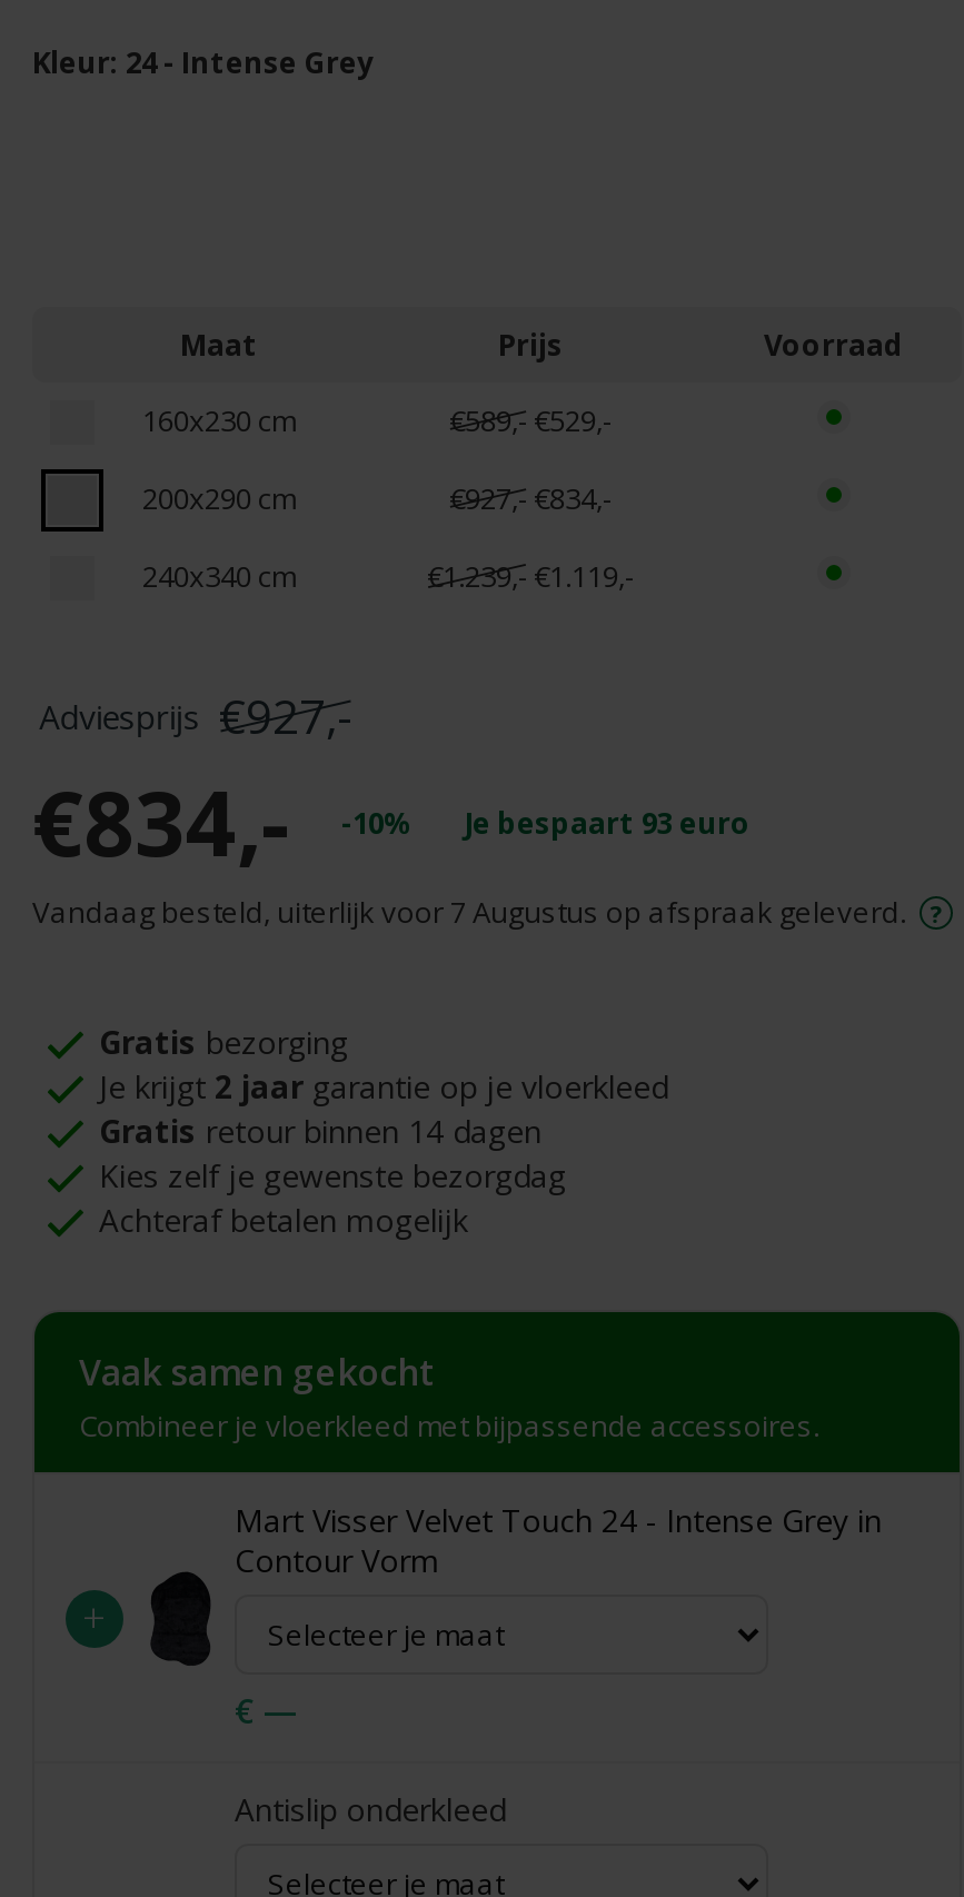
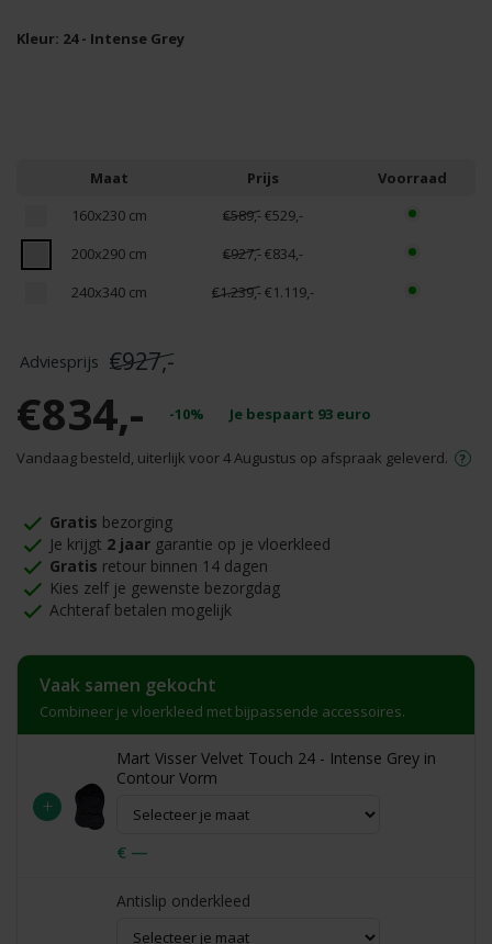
- Vandaag besteld, uiterlijk voor 7 Augustus op afspraak geleverd.
+ Vandaag besteld, uiterlijk voor 4 Augustus op afspraak geleverd.
